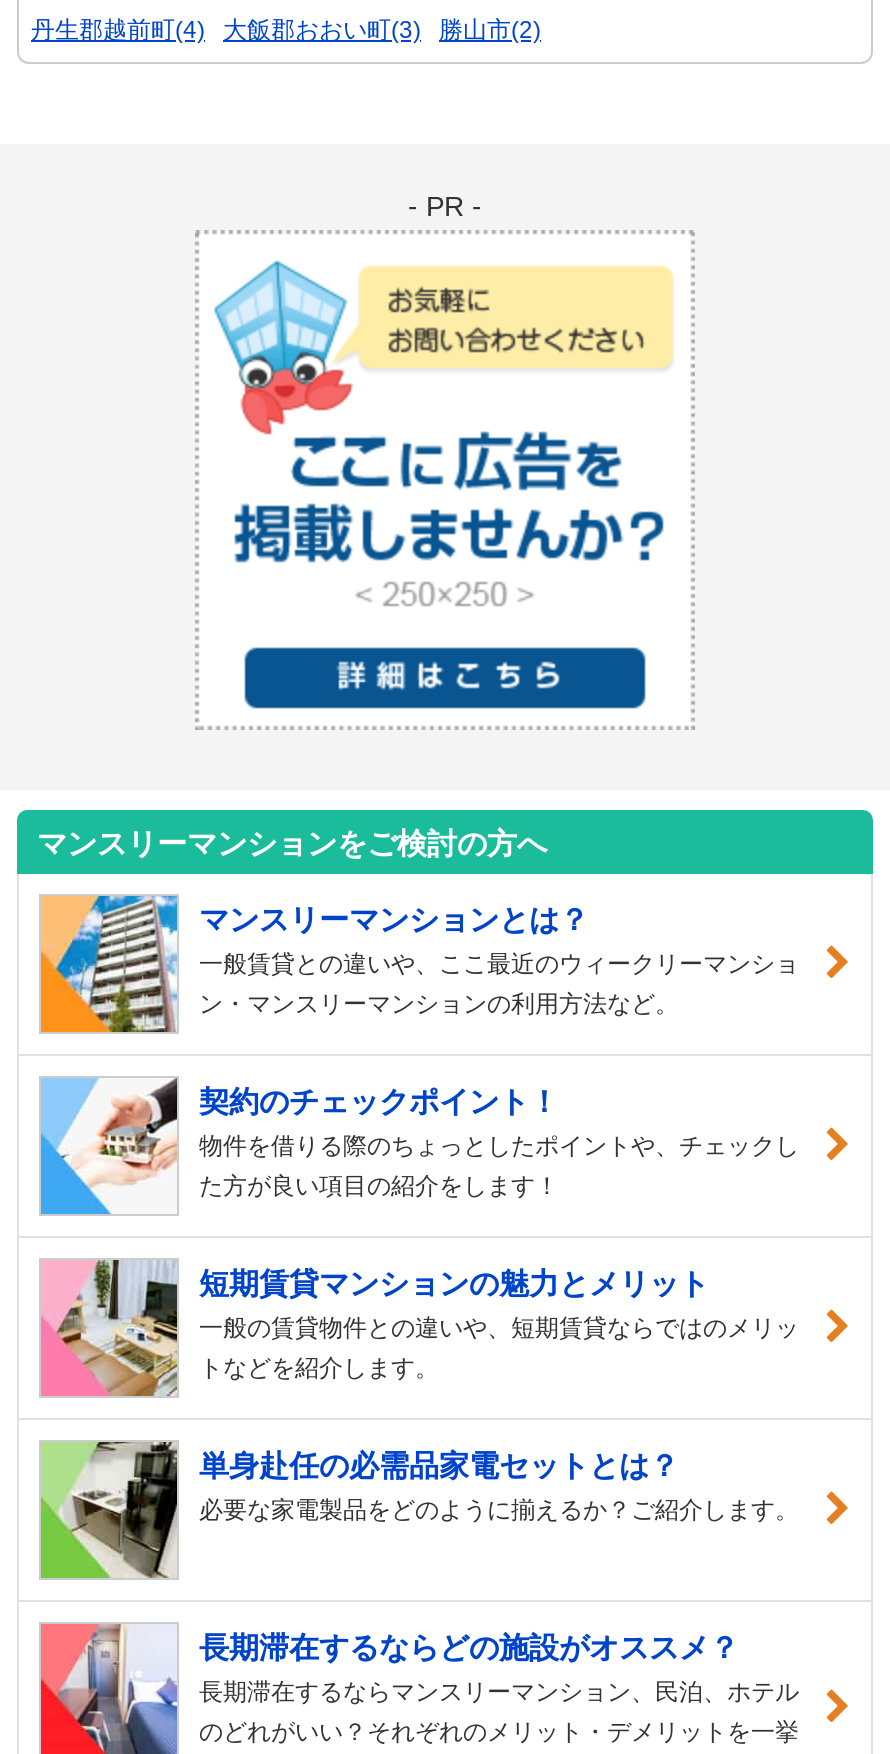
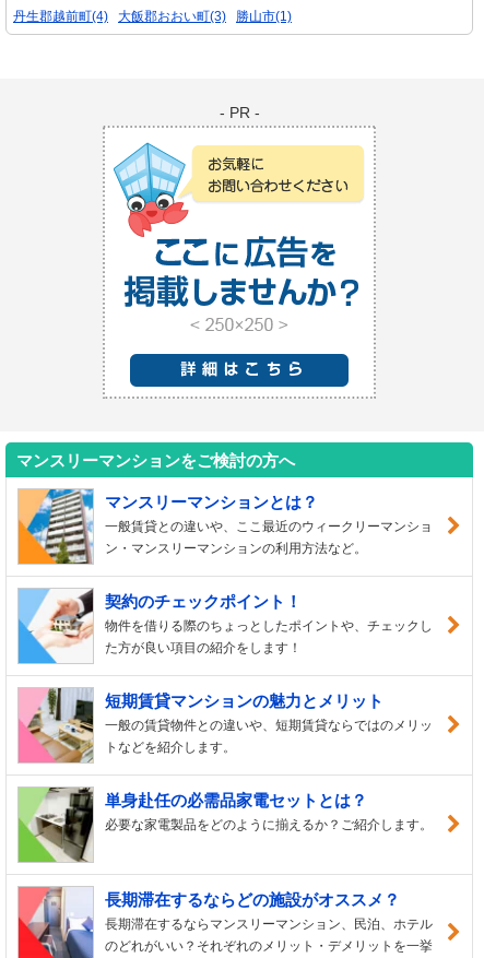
- 丹生郡越前町(4) 大飯郡おおい町(3) 勝山市(2)
+ 丹生郡越前町(4) 大飯郡おおい町(3) 勝山市(1)
